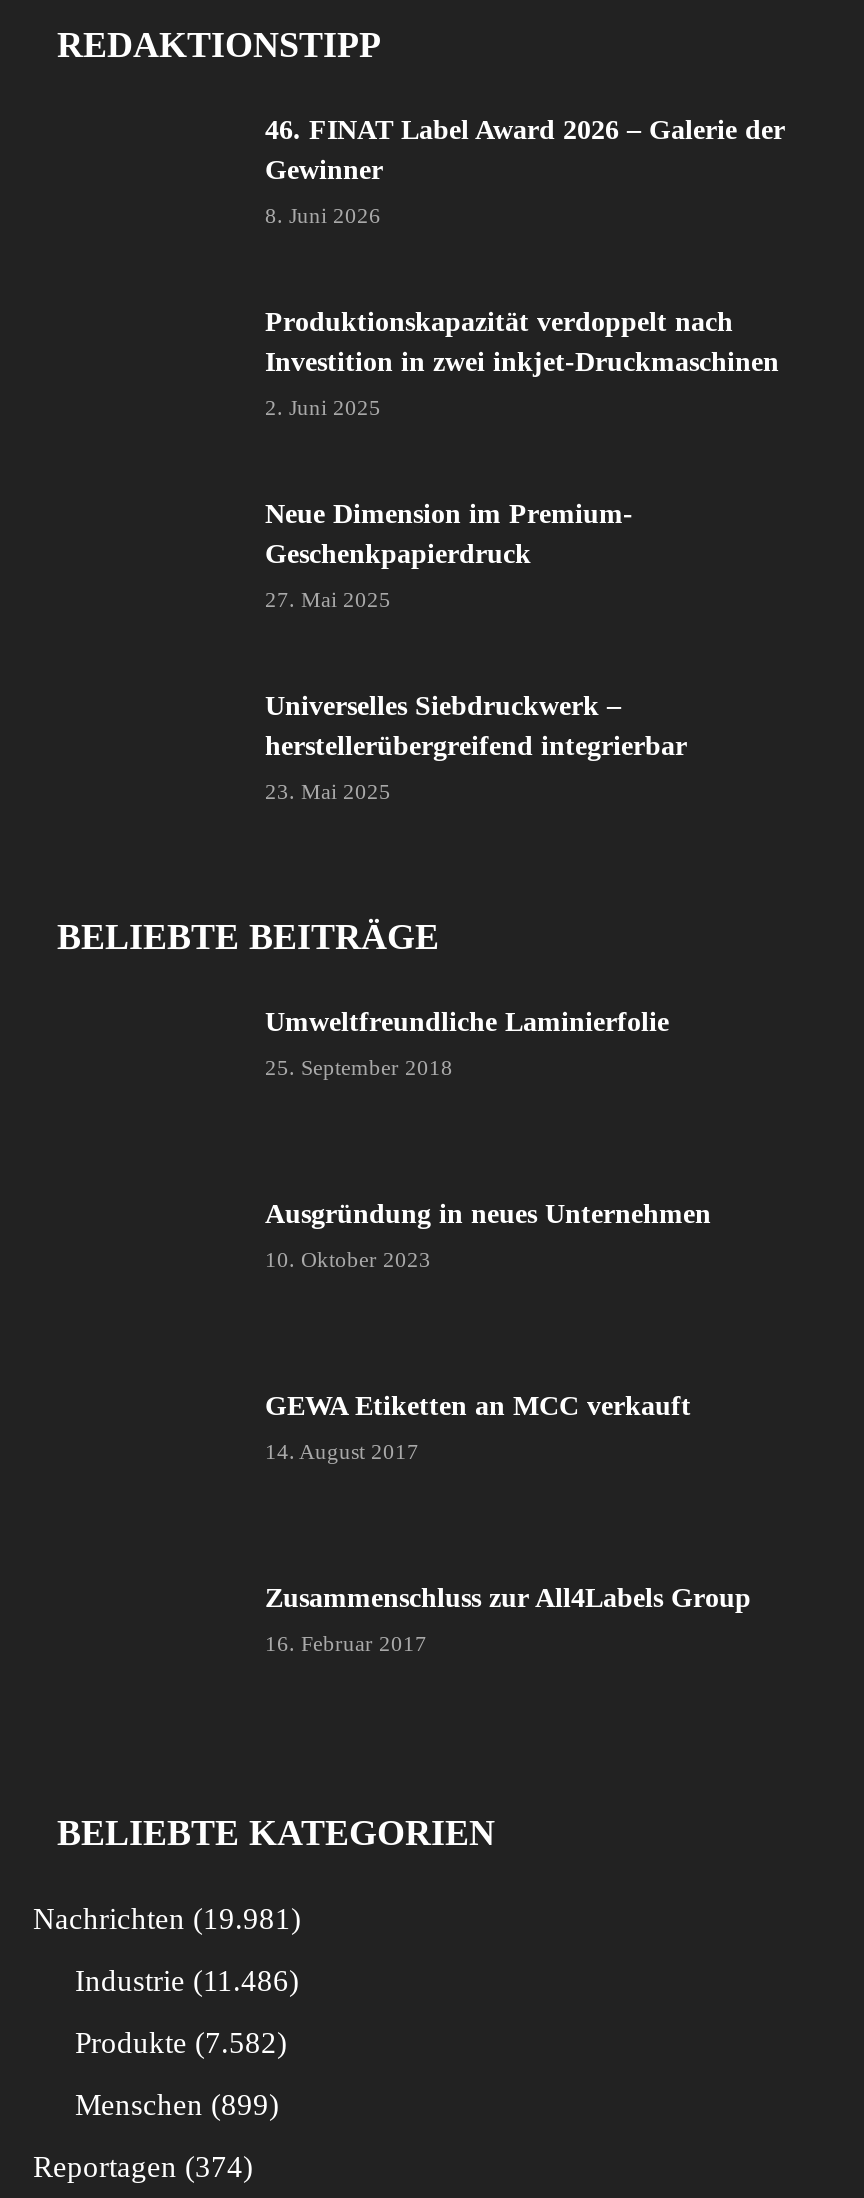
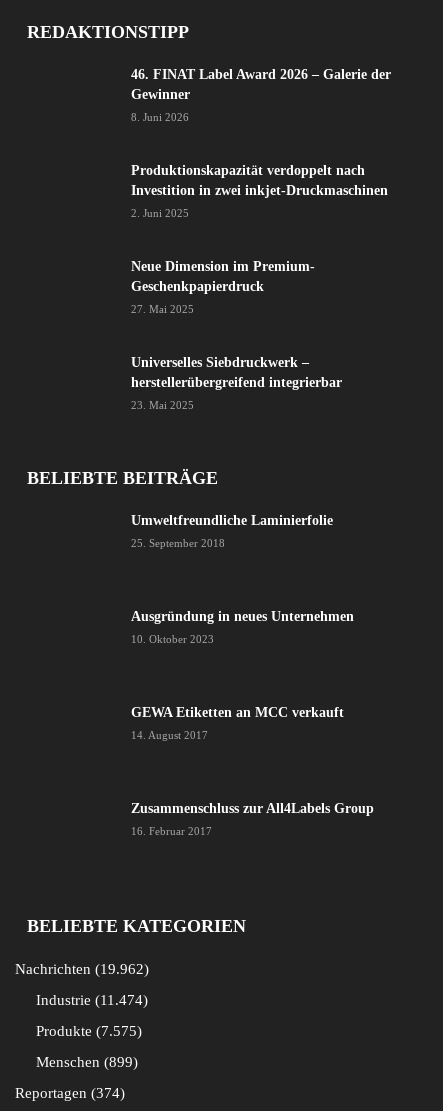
- Nachrichten 19.981
+ Nachrichten 19.962

- Industrie 11.486
+ Industrie 11.474

- Produkte 7.582
+ Produkte 7.575
